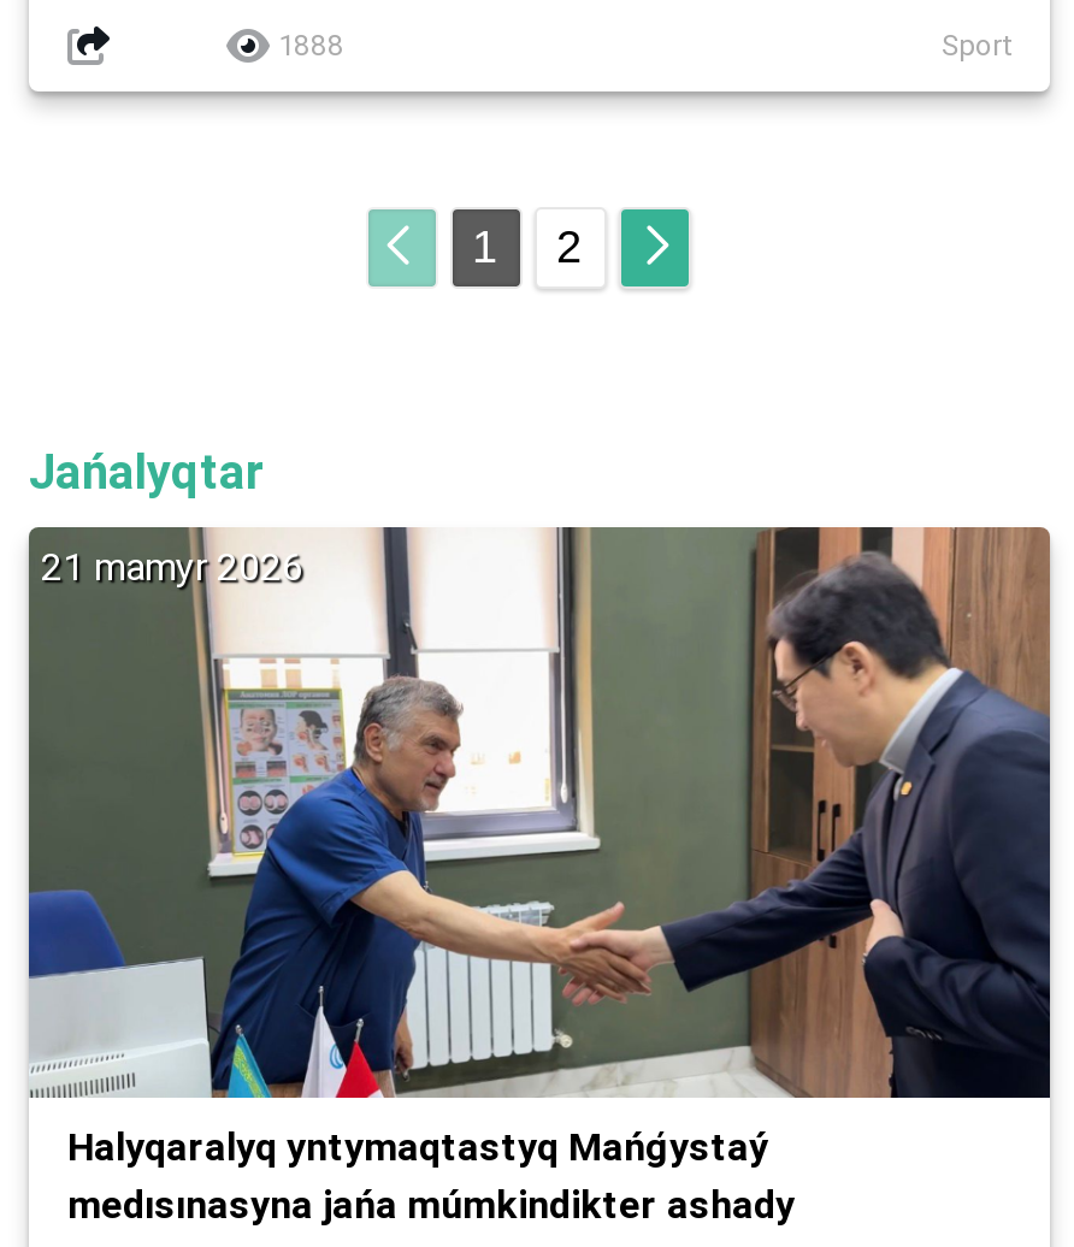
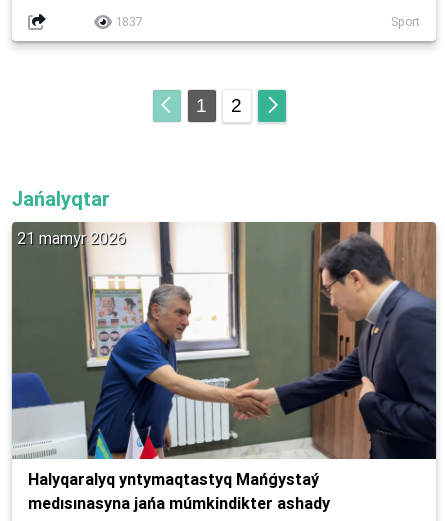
- 1888
+ 1837
